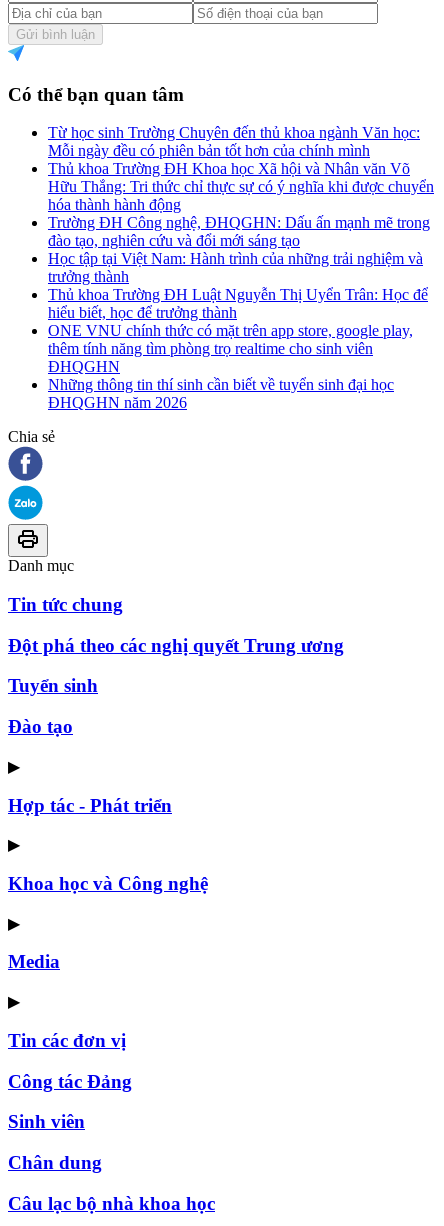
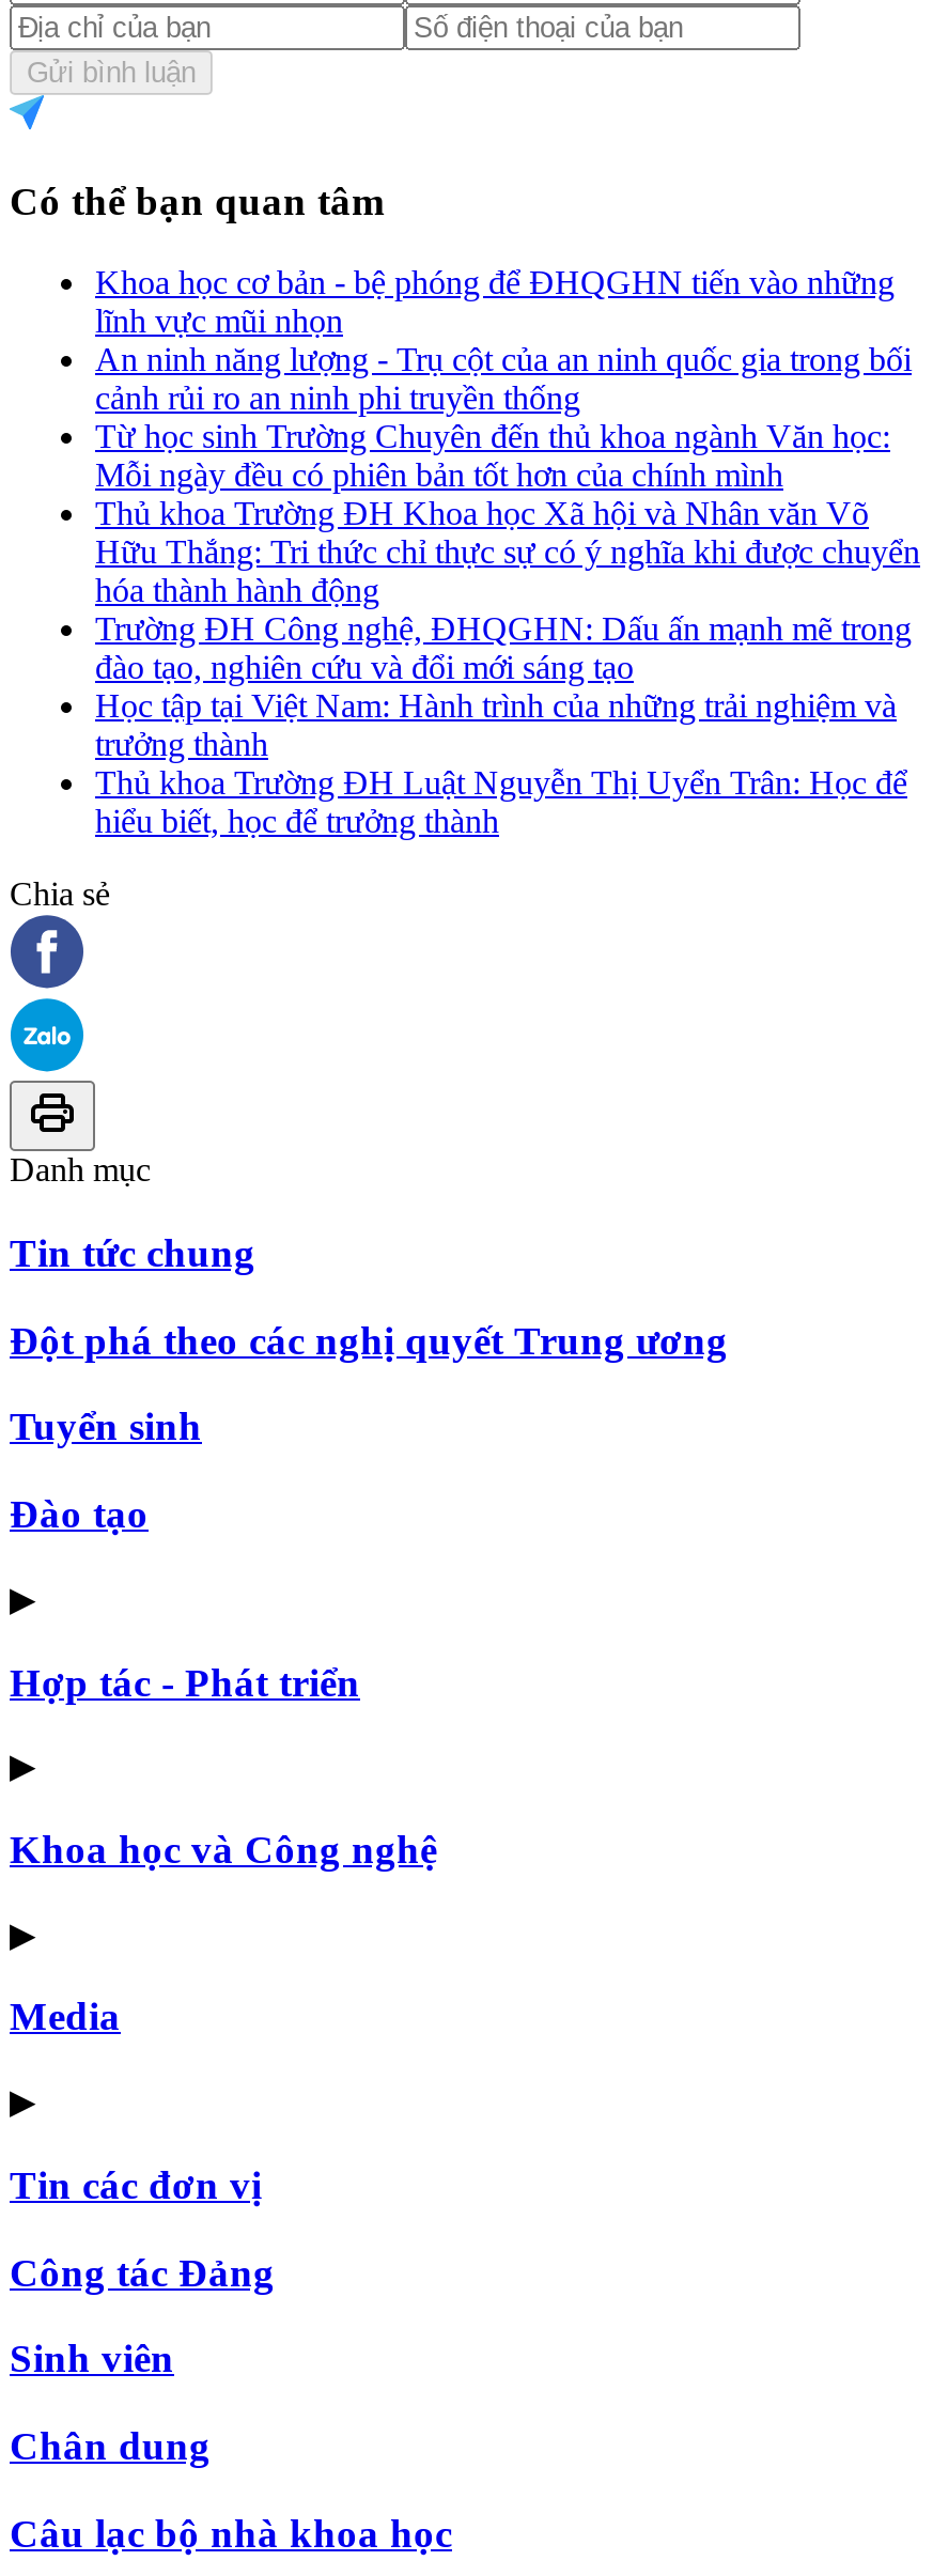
+ Khoa học cơ bản - bệ phóng để ĐHQGHN tiến vào những
+ lĩnh vực mũi nhọn
+ An ninh năng lượng - Trụ cột của an ninh quốc gia trong bối
+ cảnh rủi ro an ninh phi truyền thống

moved down: Từ học sinh Trường Chuyên đến thủ khoa ngành Văn học: | Mỗi ngày đều có phiên bản tốt hơn của chính mình | Thủ khoa Trường ĐH Khoa học Xã hội và Nhân văn Võ | ... | Thủ khoa Trường ĐH Luật Nguyễn Thị Uyển Trân: Học để | hiểu biết, học để trưởng thành

- ONE VNU chính thức có mặt trên app store, google play,
- thêm tính năng tìm phòng trọ realtime cho sinh viên
- ĐHQGHN
- Những thông tin thí sinh cần biết về tuyển sinh đại học
- ĐHQGHN năm 2026
